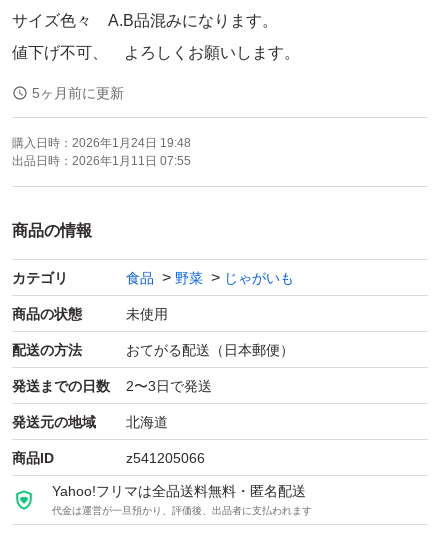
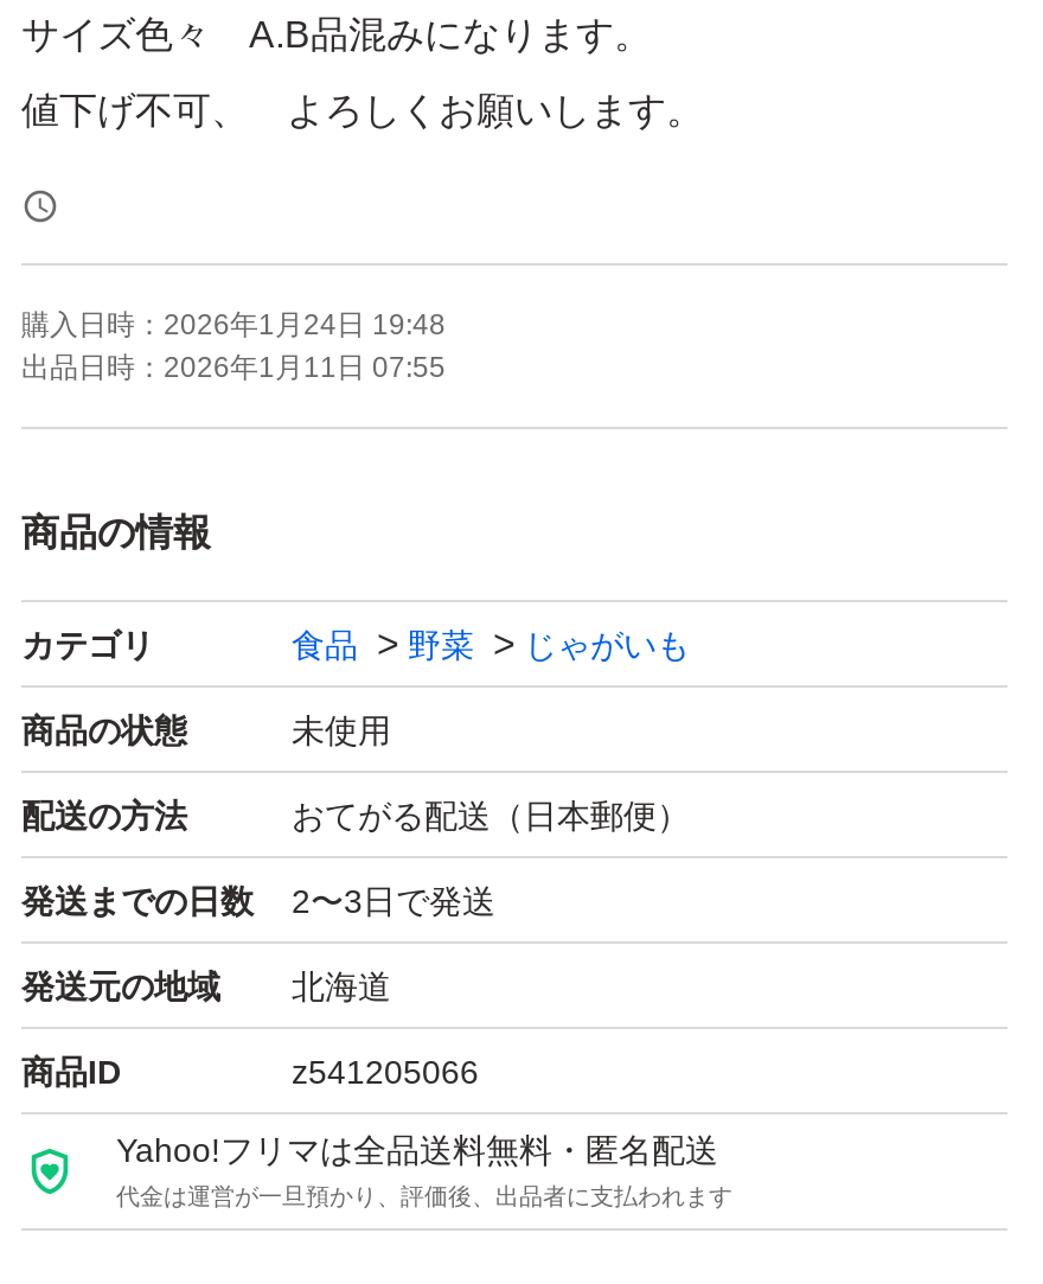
- 5ヶ月前に更新
